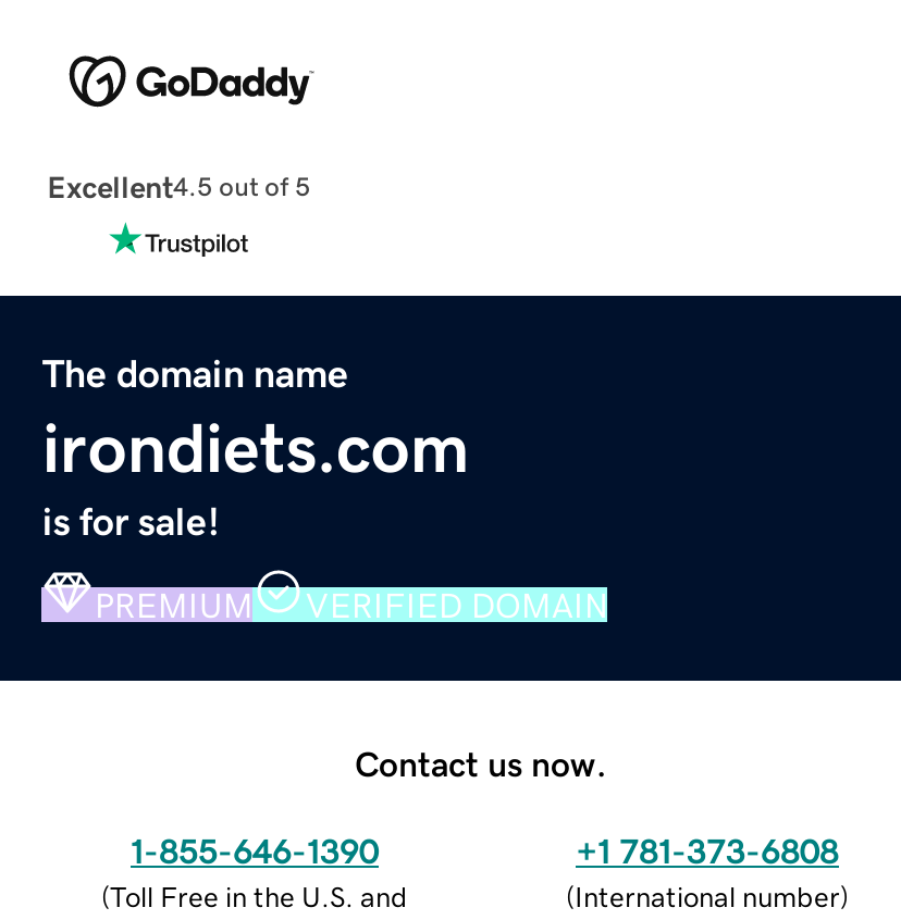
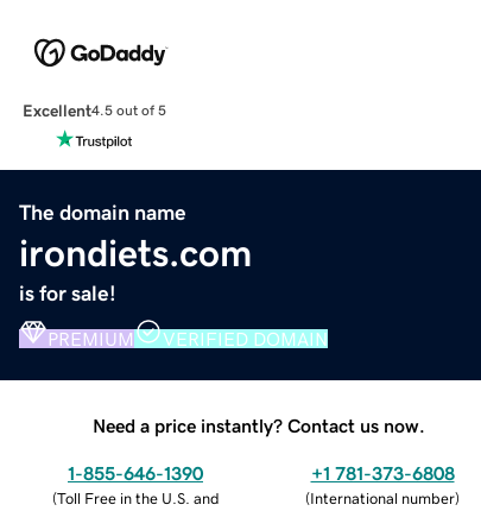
- Contact us now.
+ Need a price instantly? Contact us now.
